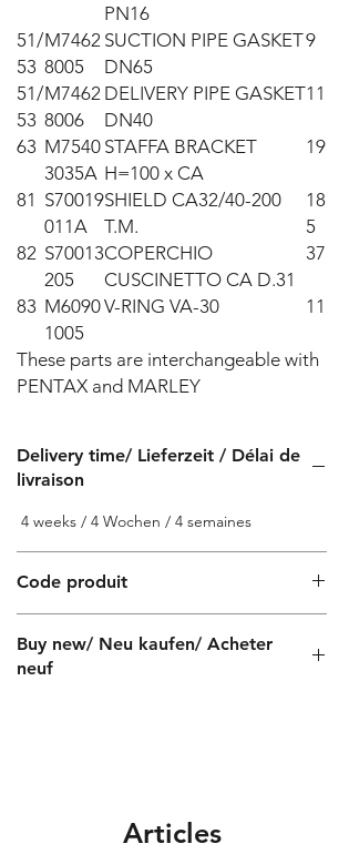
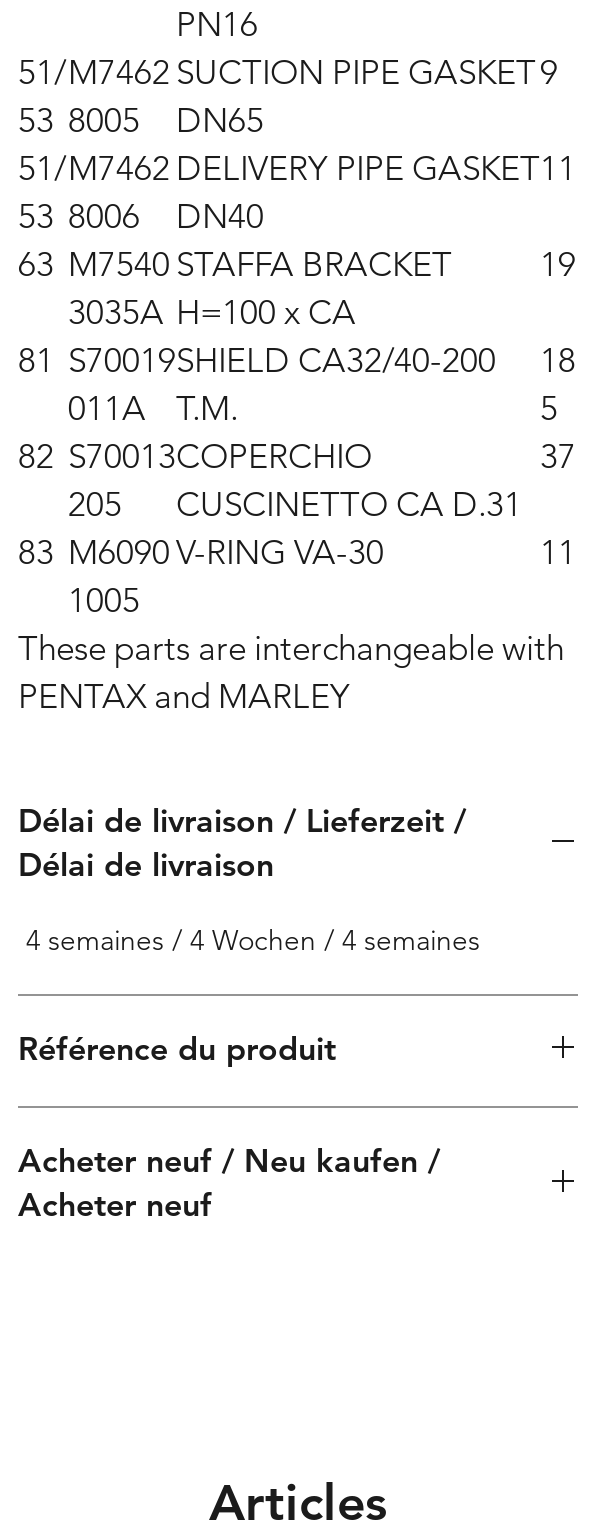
- Delivery time/ Lieferzeit / Délai de
- livraison
+ Délai de livraison / Lieferzeit /
+ Délai de livraison

- 4 weeks / 4 Wochen / 4 semaines
+ 4 semaines / 4 Wochen / 4 semaines

- Code produit
+ Référence du produit

- Buy new/ Neu kaufen/ Acheter
- neuf
+ Acheter neuf / Neu kaufen /
+ Acheter neuf
